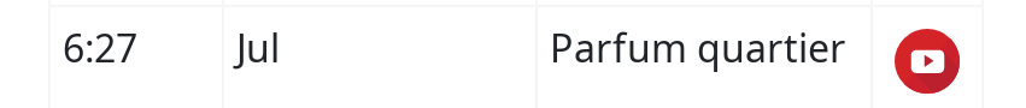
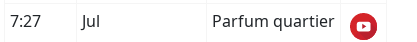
- 6:27 Jul
+ 7:27 Jul
